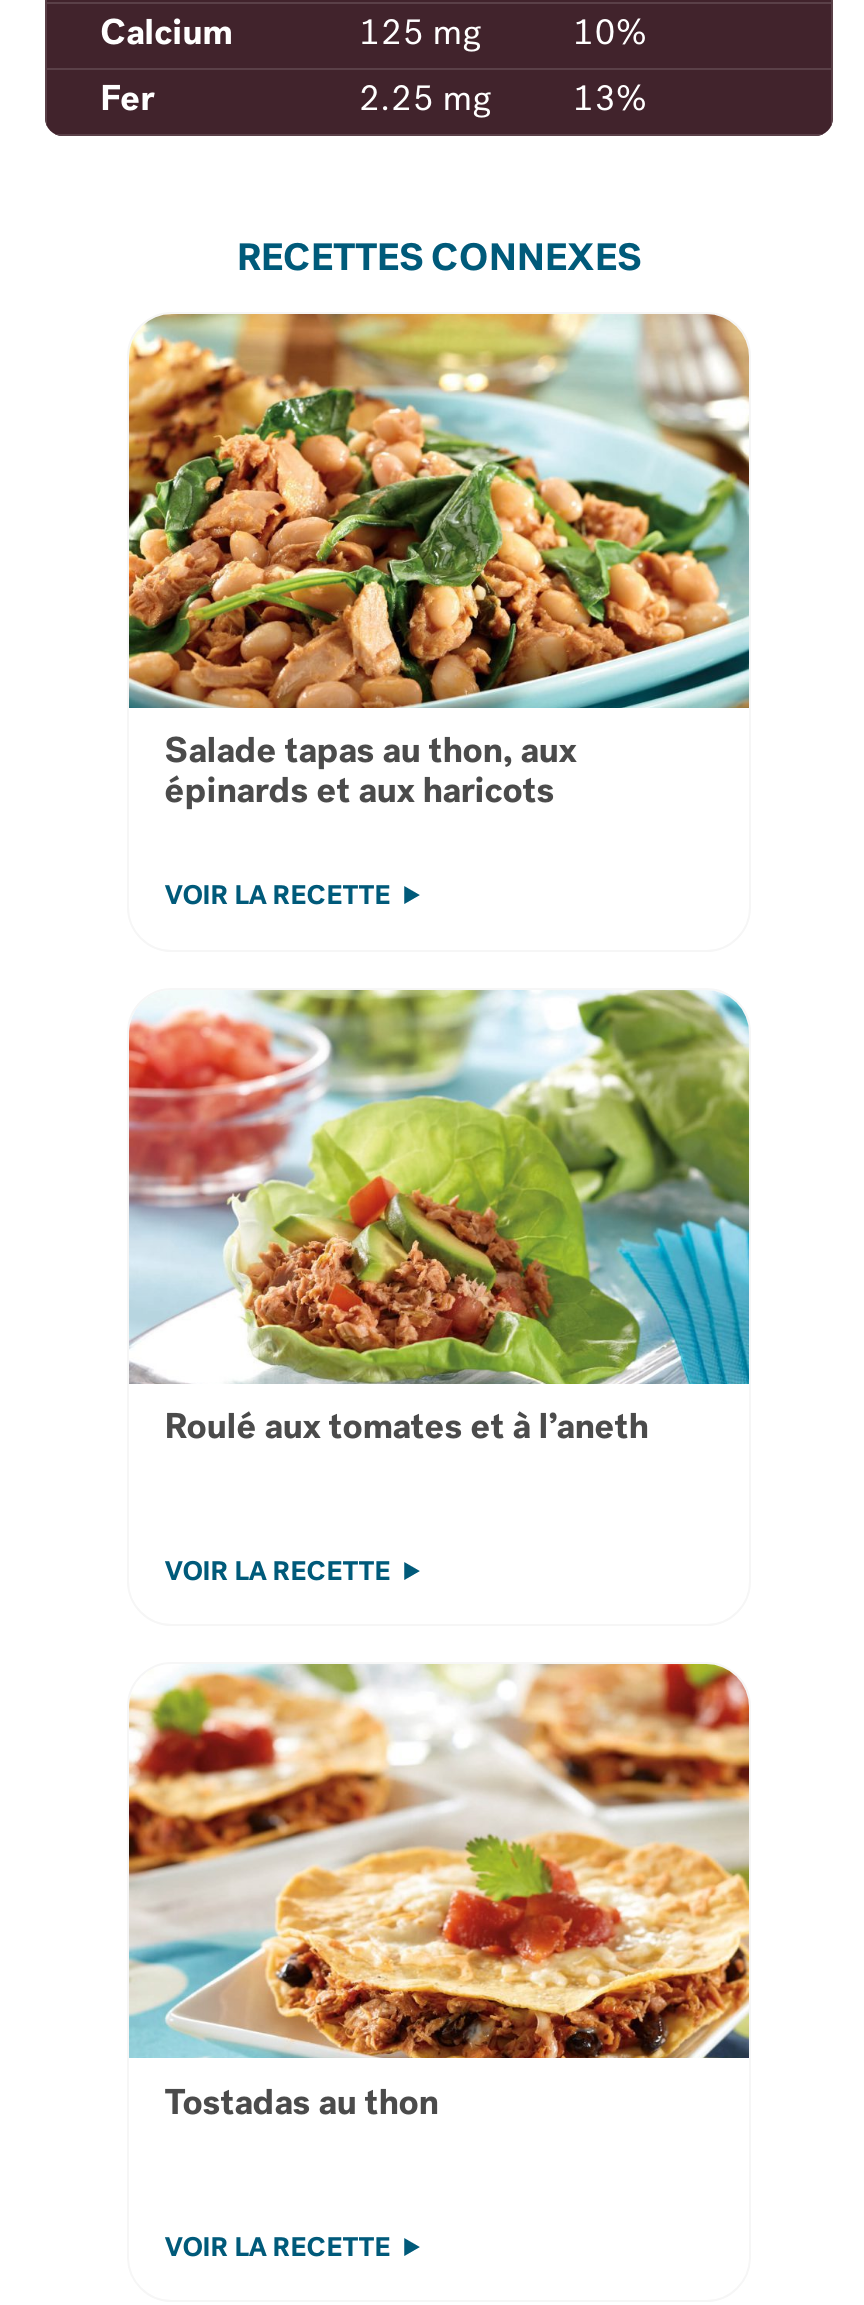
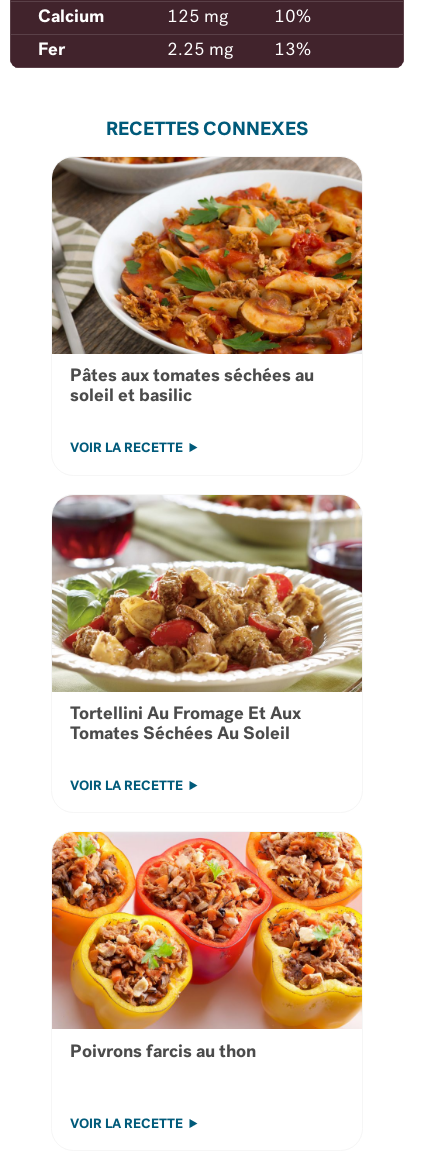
- [image]
- Salade tapas au thon, aux
- épinards et aux haricots
+ [image]
+ Pâtes aux tomates séchées au
+ soleil et basilic

- [image]
- Roulé aux tomates et à l’aneth
+ [image]
+ Tortellini Au Fromage Et Aux
+ Tomates Séchées Au Soleil

- [image]
- Tostadas au thon
+ [image]
+ Poivrons farcis au thon
